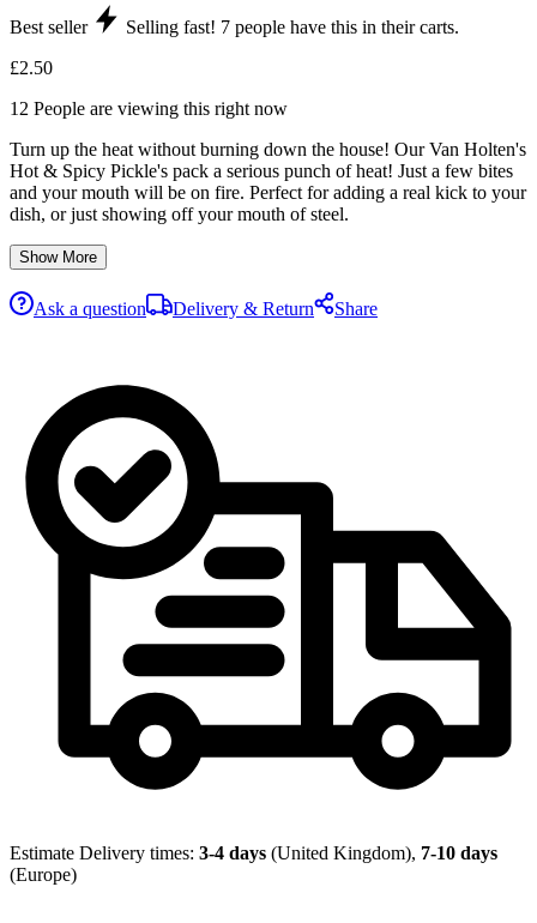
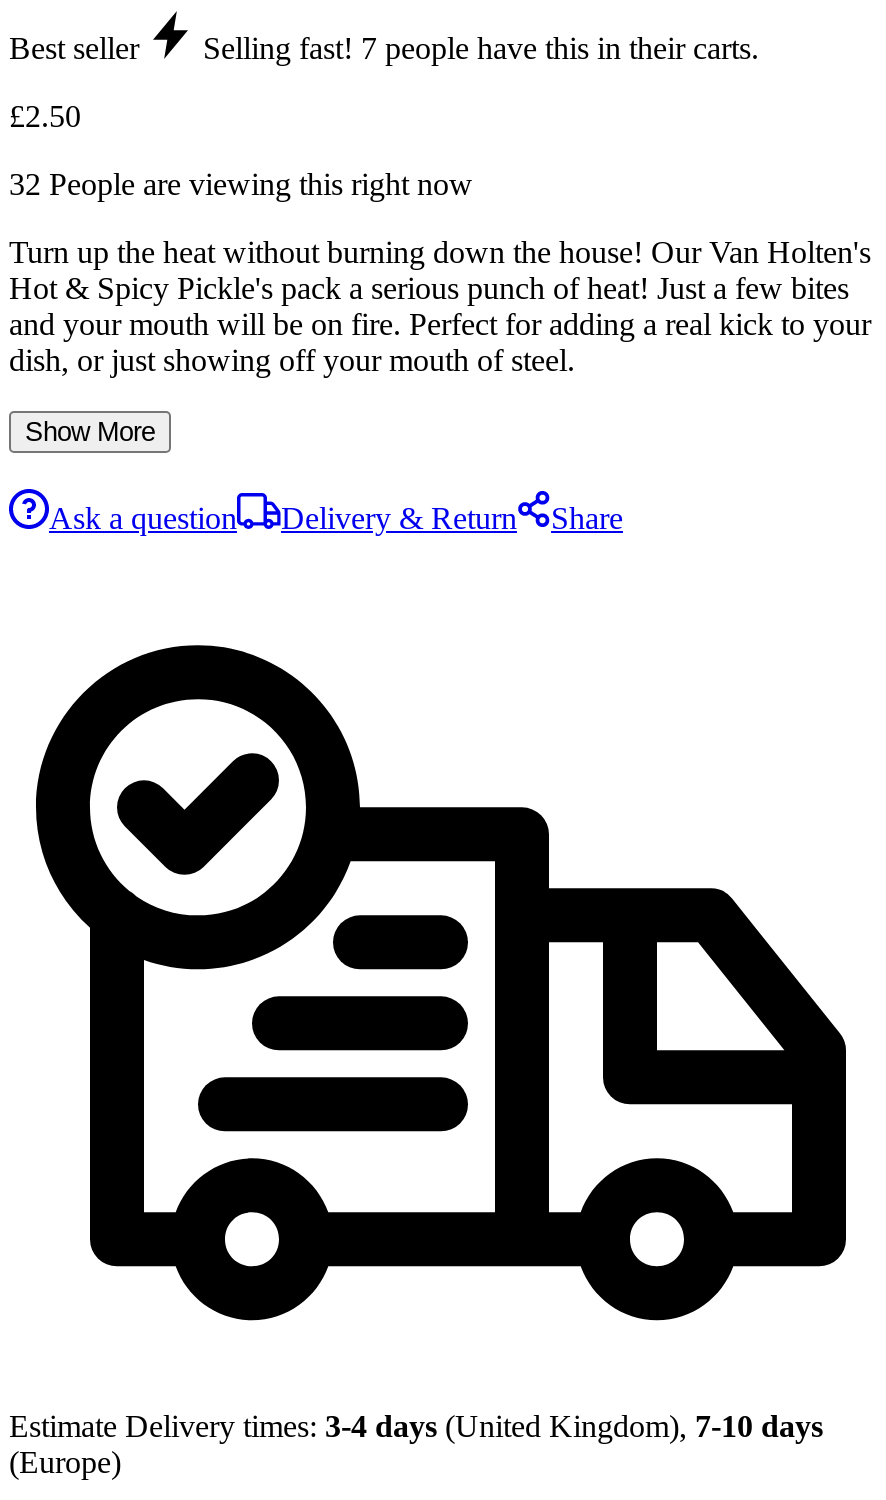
- 12 People are viewing this right now
+ 32 People are viewing this right now
